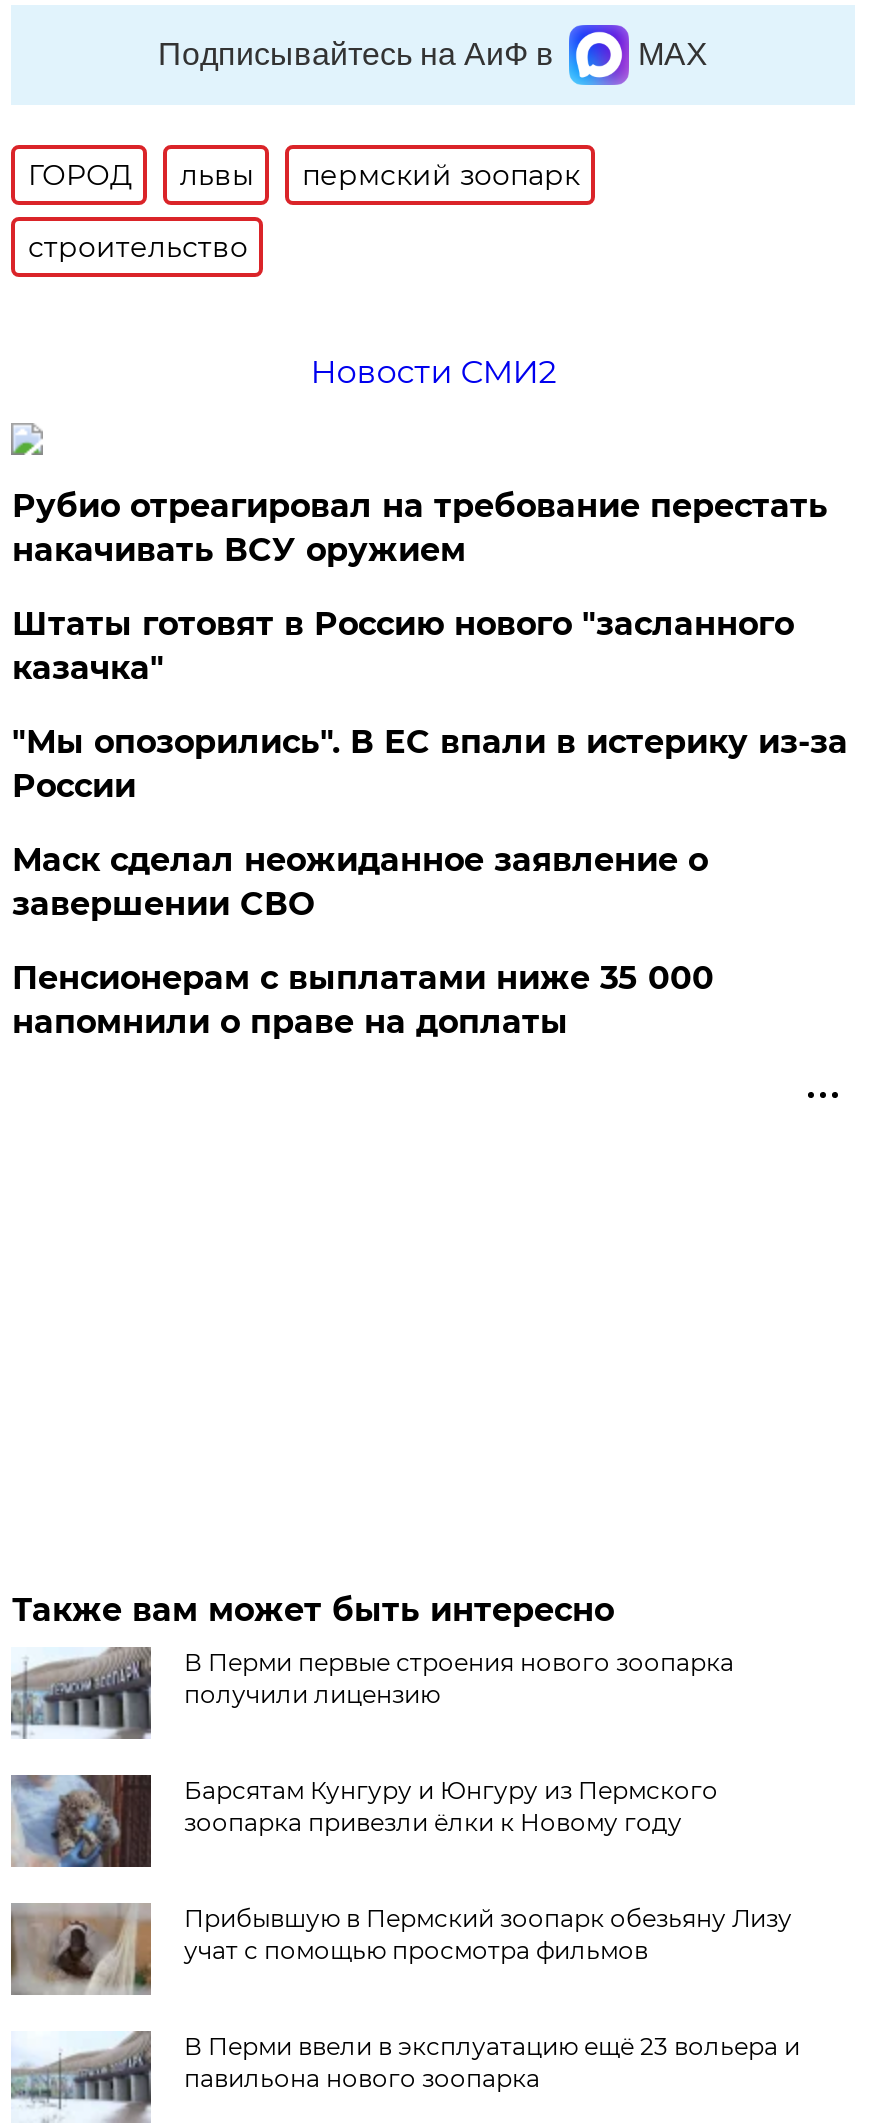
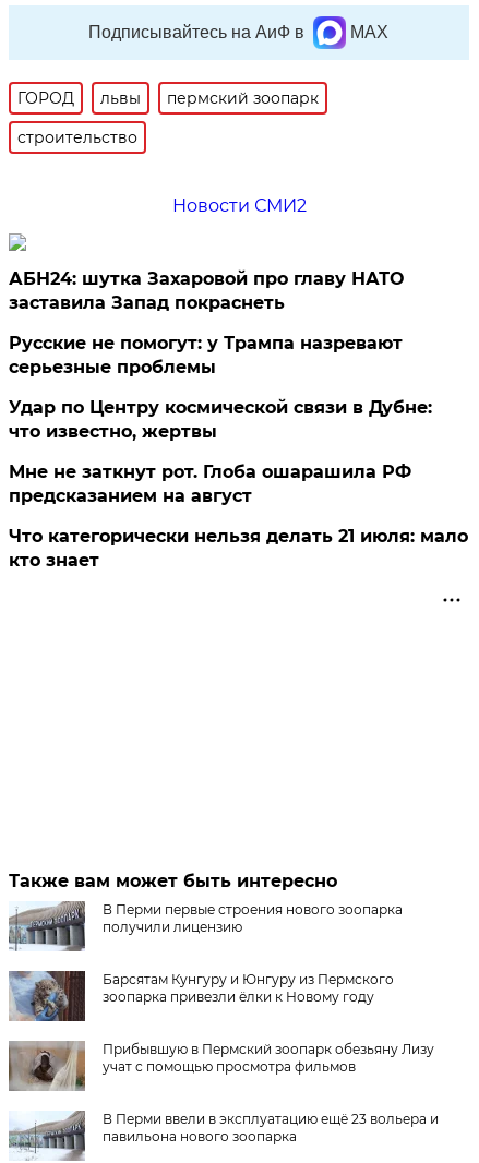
- Рубио отреагировал на требование перестать
- накачивать ВСУ оружием
+ АБН24: шутка Захаровой про главу НАТО
+ заставила Запад покраснеть

- Штаты готовят в Россию нового "засланного
- казачка"
+ Русские не помогут: у Трампа назревают
+ серьезные проблемы

- "Мы опозорились". В ЕС впали в истерику из-за
- России
+ Удар по Центру космической связи в Дубне:
+ что известно, жертвы

- Маск сделал неожиданное заявление о
- завершении СВО
+ Мне не заткнут рот. Глоба ошарашила РФ
+ предсказанием на август

- Пенсионерам с выплатами ниже 35 000
- напомнили о праве на доплаты
+ Что категорически нельзя делать 21 июля: мало
+ кто знает
